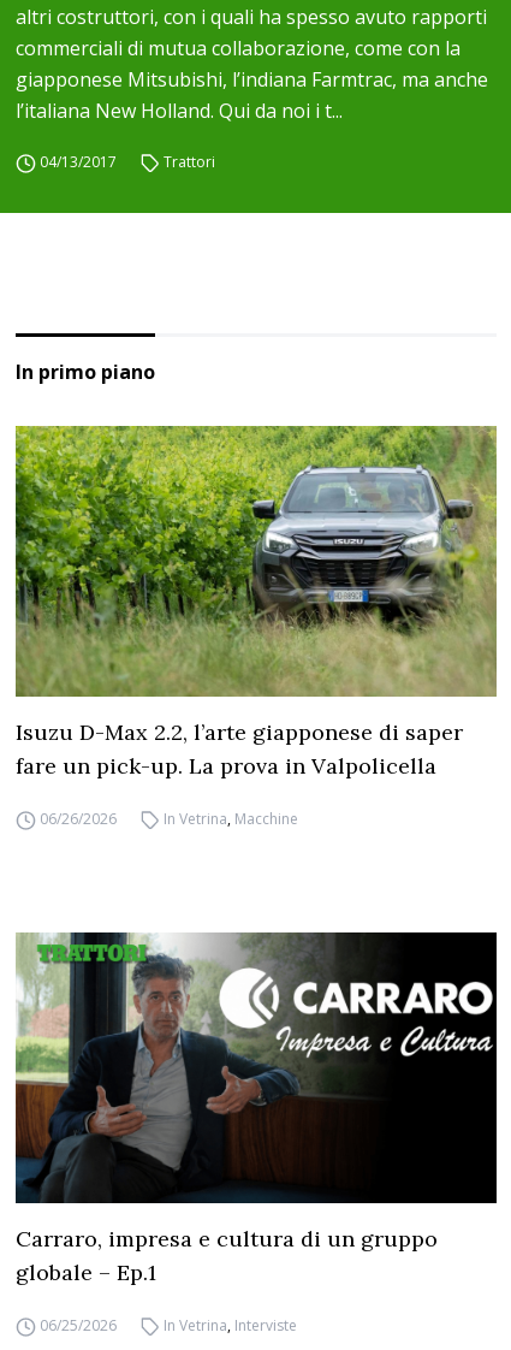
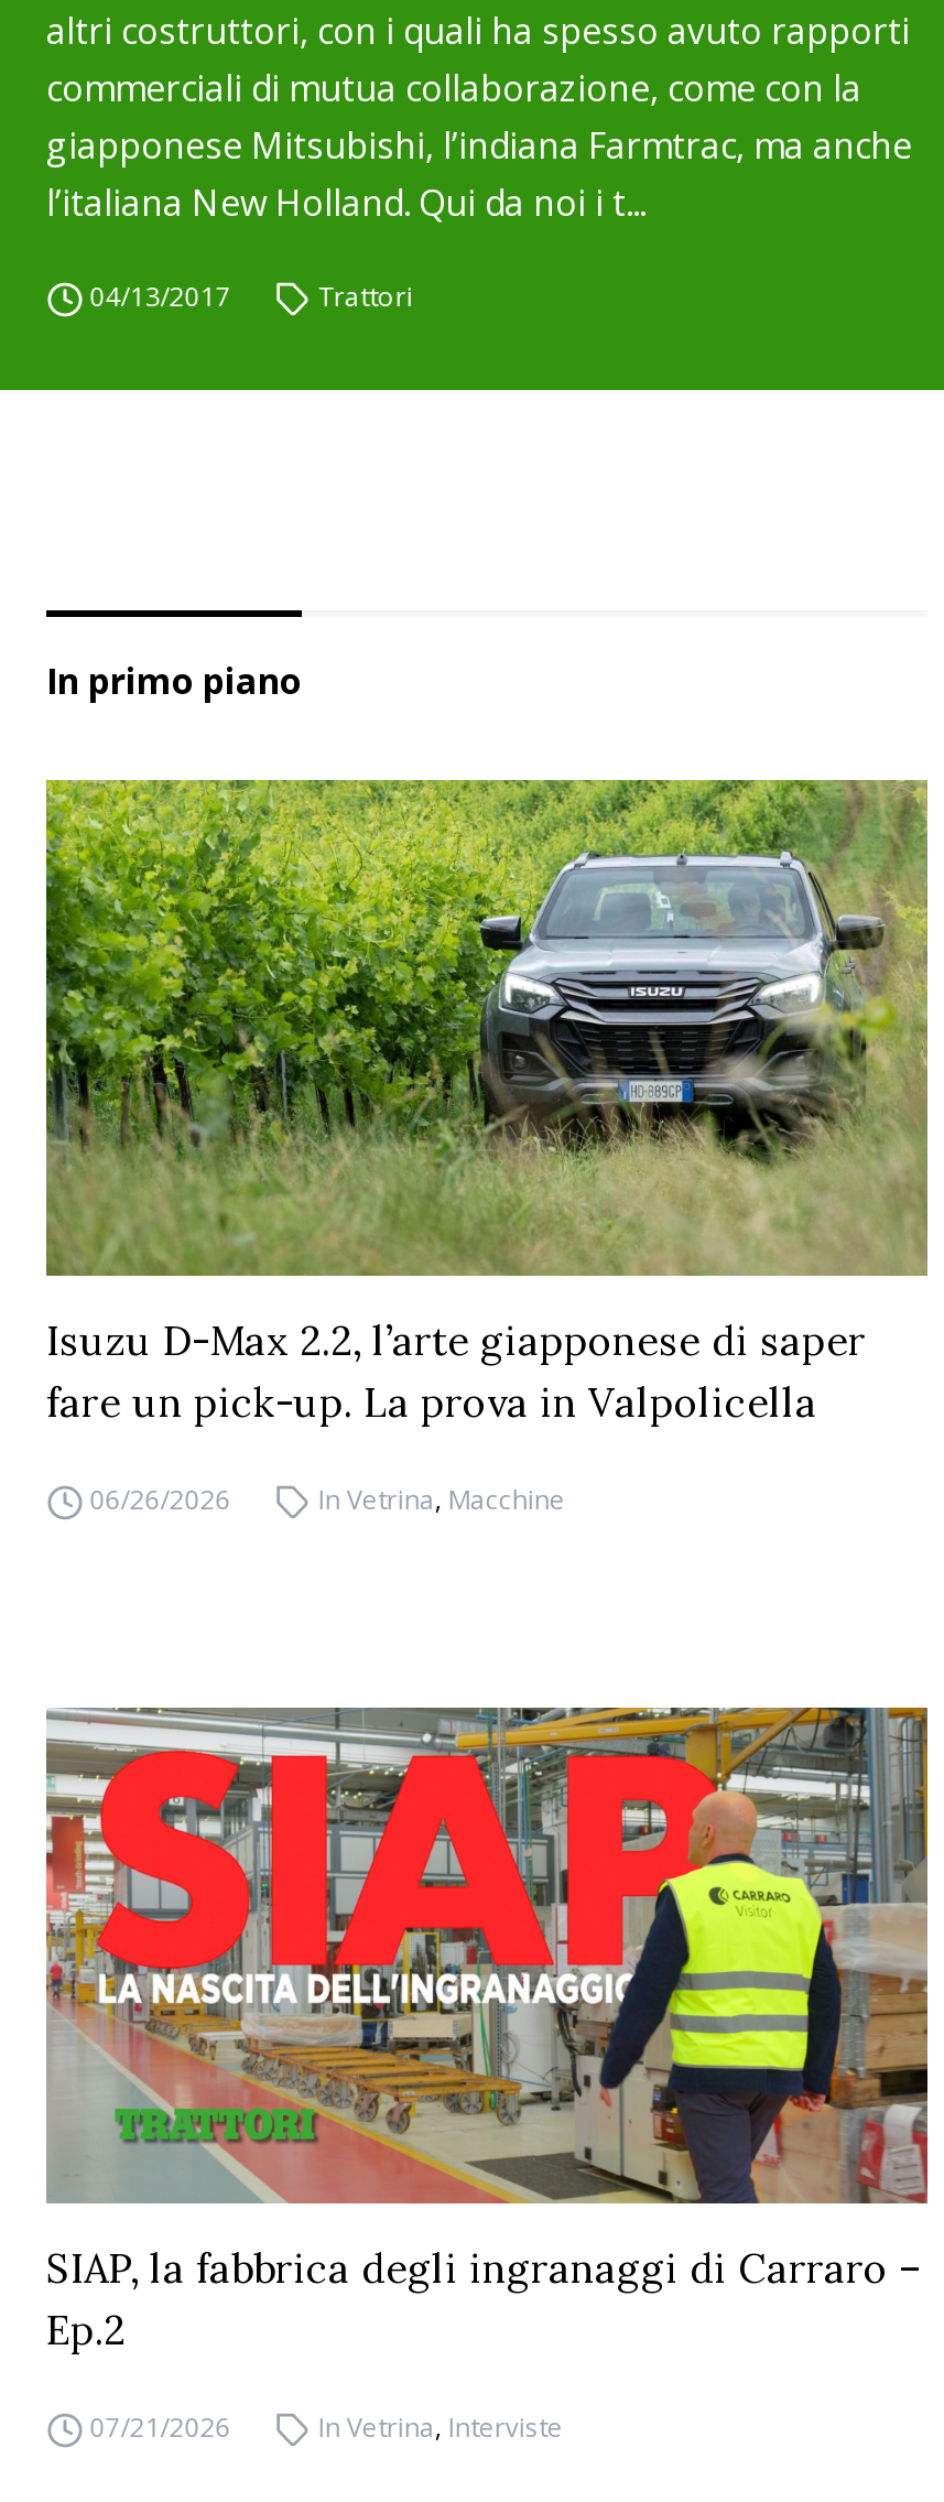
- [image]
- Carraro, impresa e cultura di un gruppo
- globale – Ep.1
+ [image]
+ SIAP, la fabbrica degli ingranaggi di Carraro –
+ Ep.2

- 06/25/2026
+ 07/21/2026
